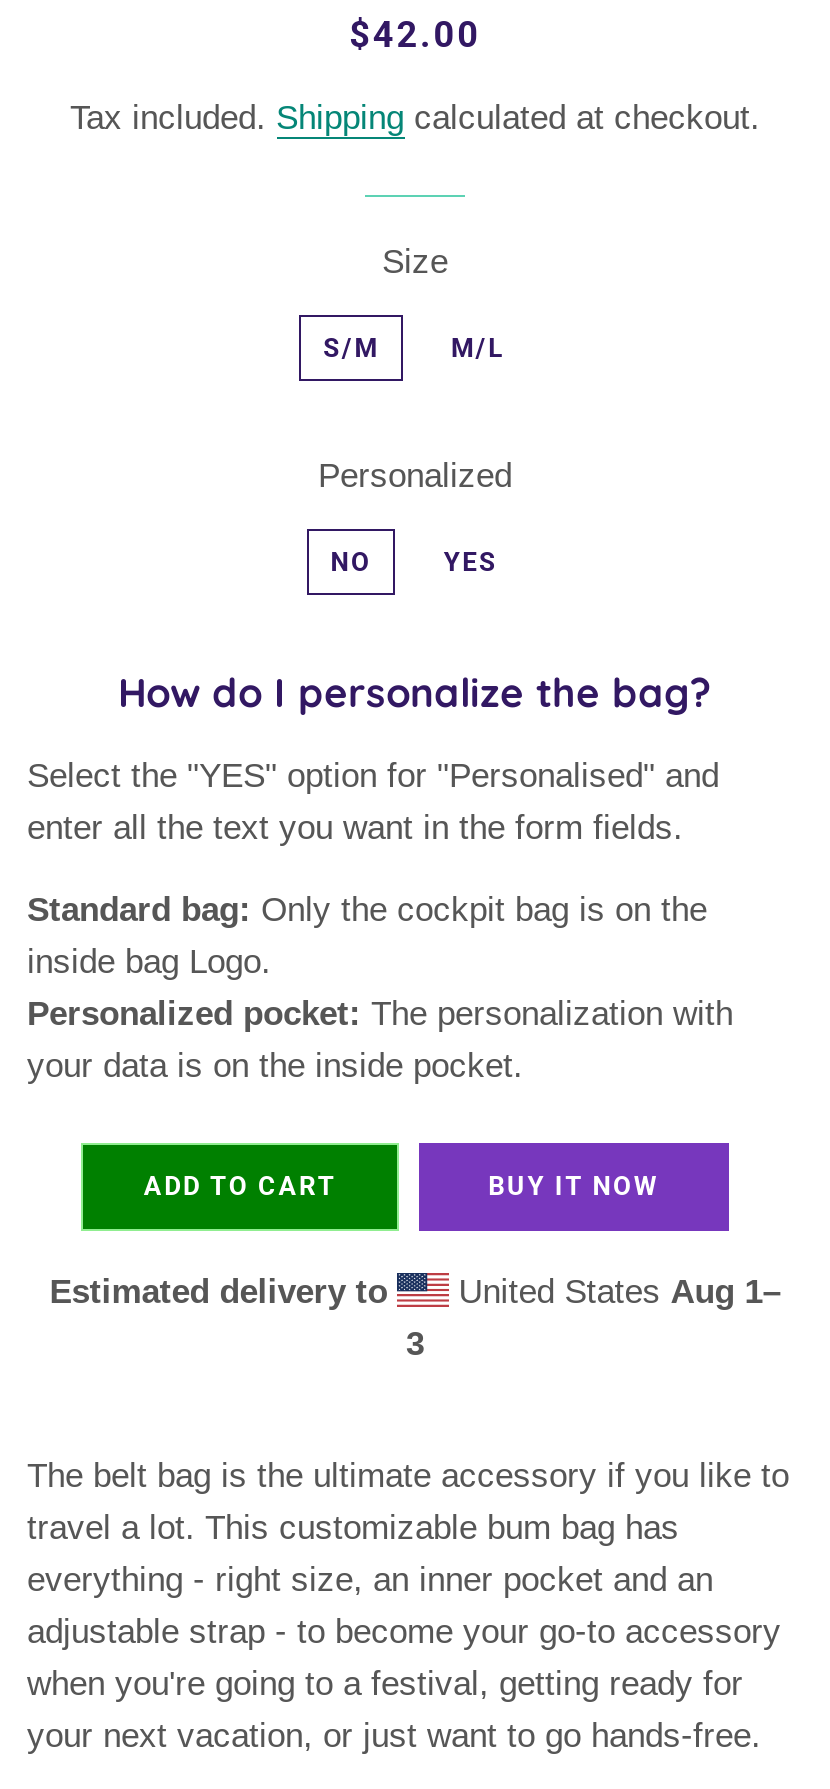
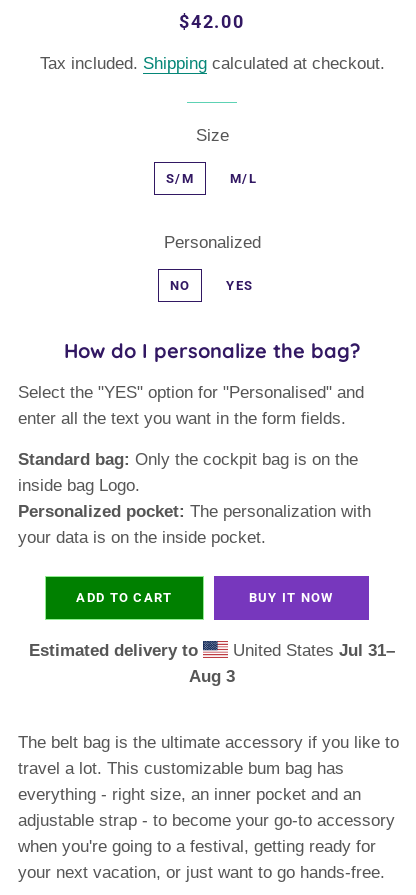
- United States Aug 1–
- 3
+ United States Jul 31–
+ Aug 3
